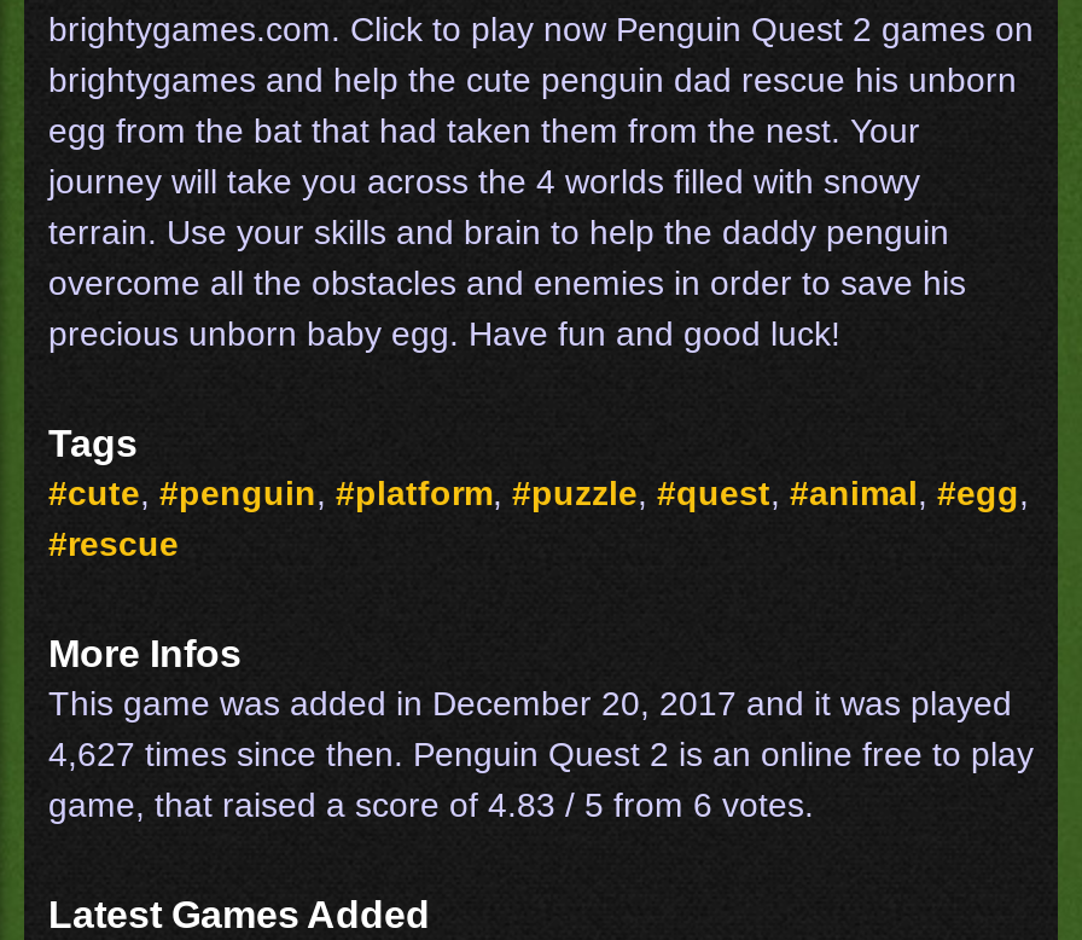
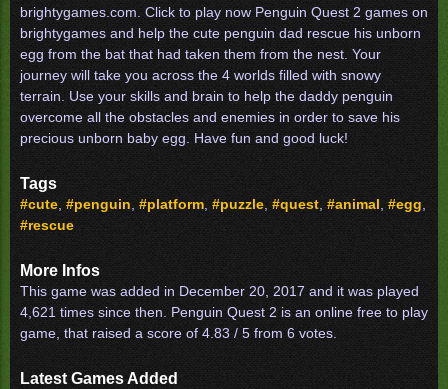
- 4,627 times since then. Penguin Quest 2 is an online free to play
+ 4,621 times since then. Penguin Quest 2 is an online free to play
